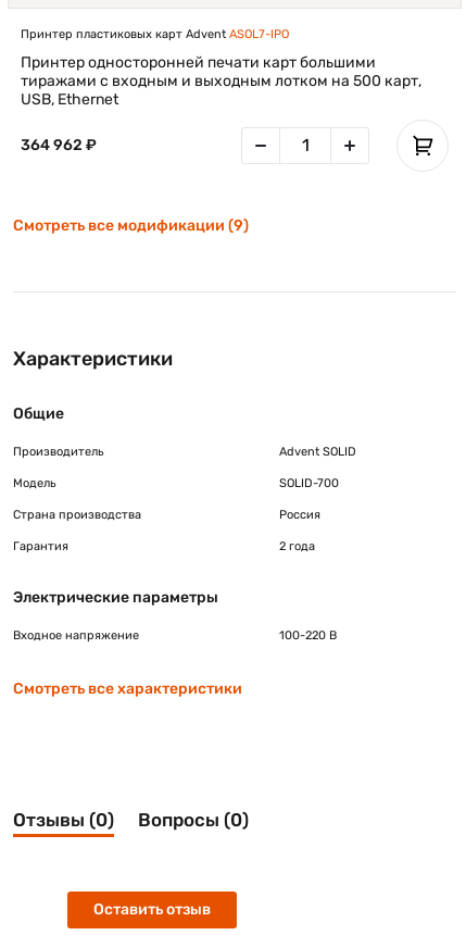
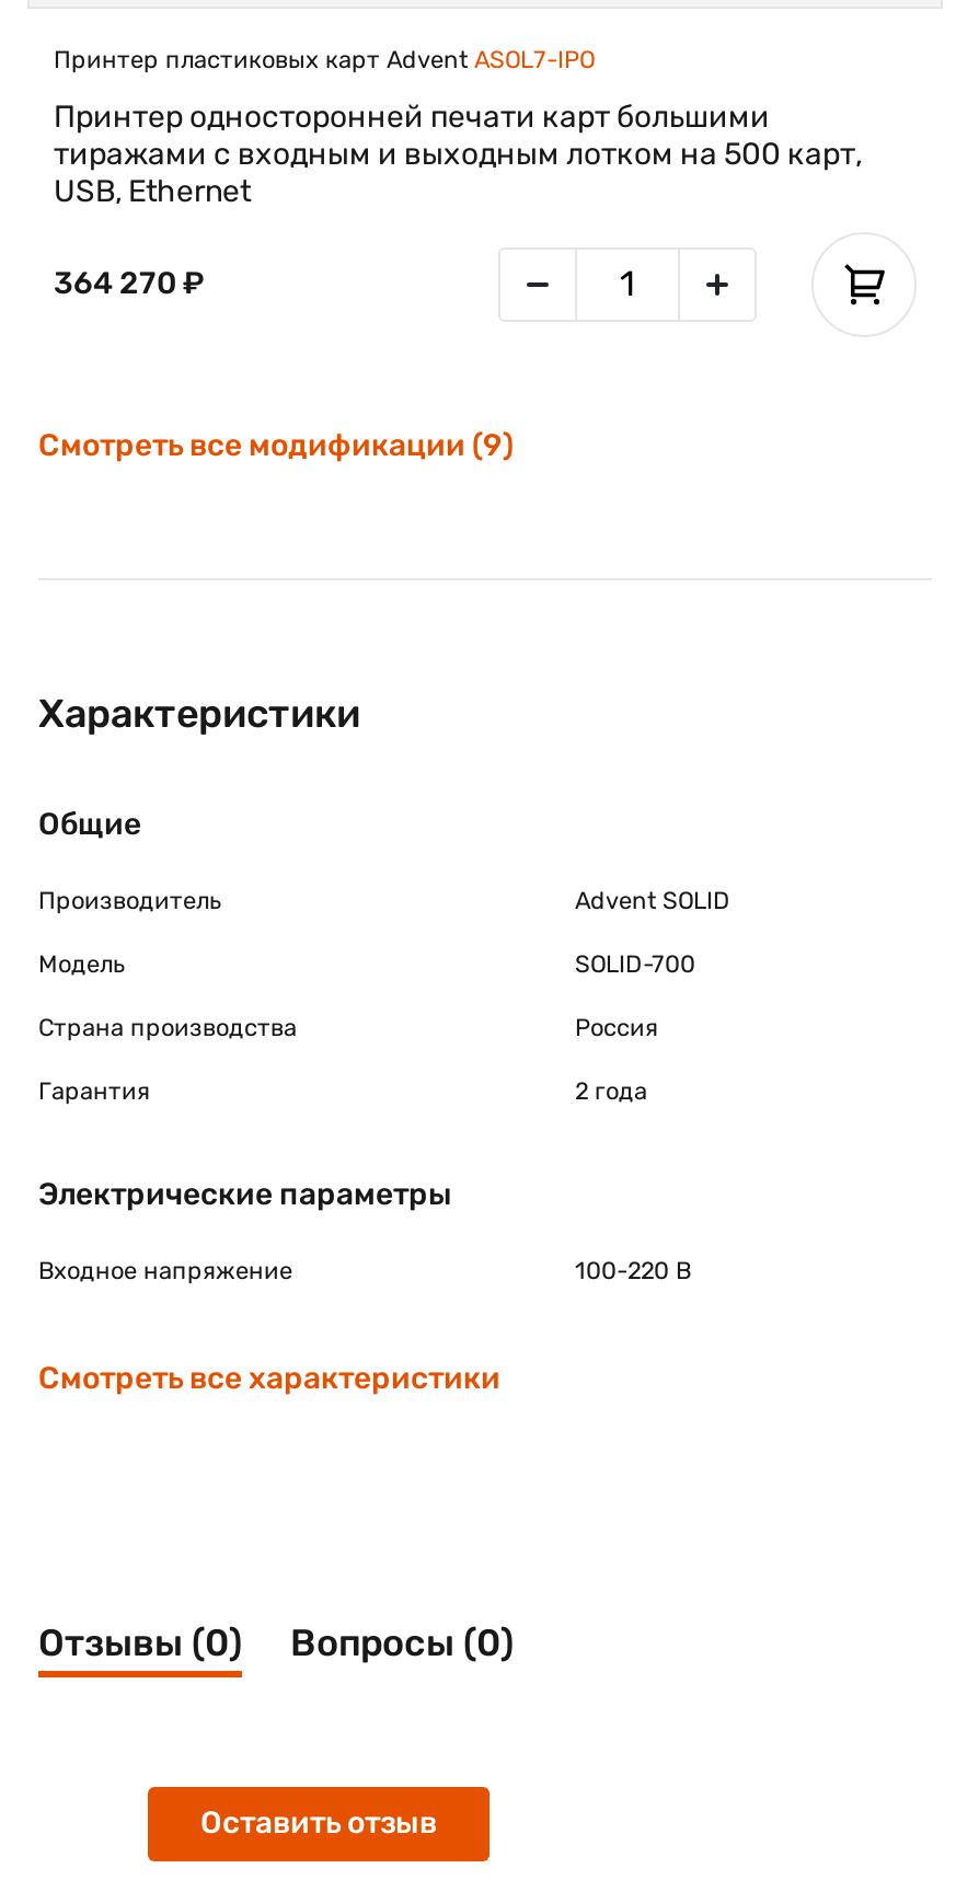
- 364 962 ₽
+ 364 270 ₽
